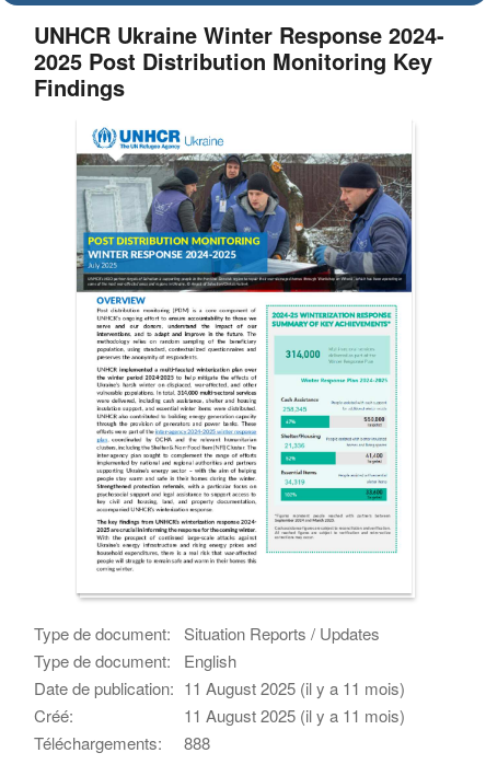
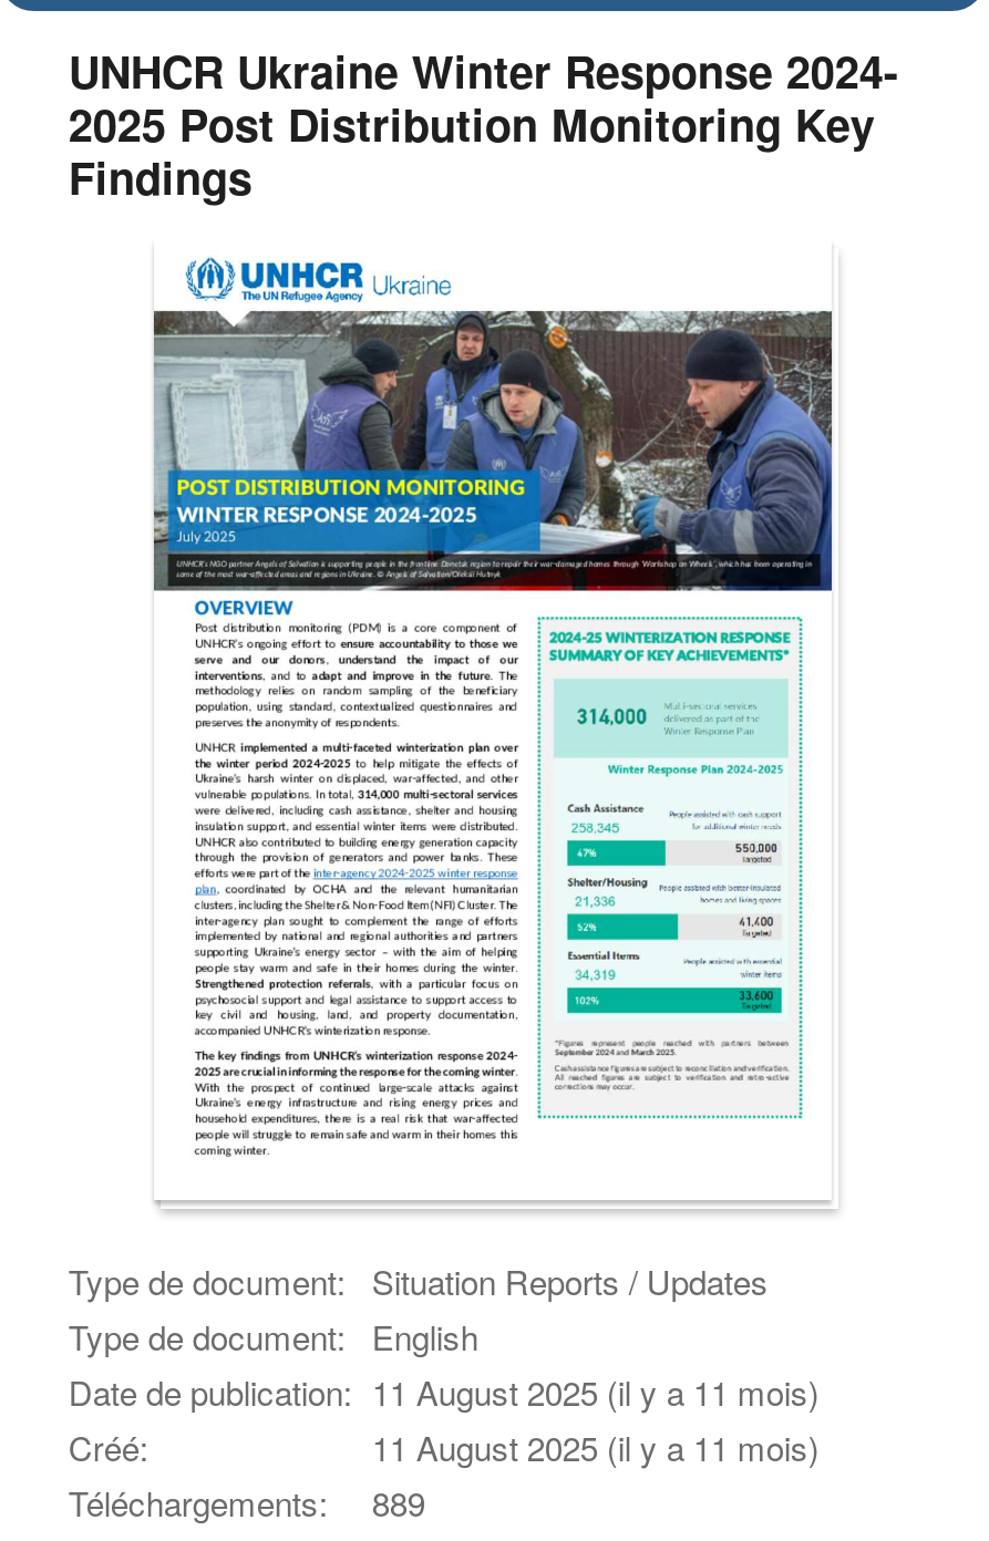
- Téléchargements: 888
+ Téléchargements: 889
